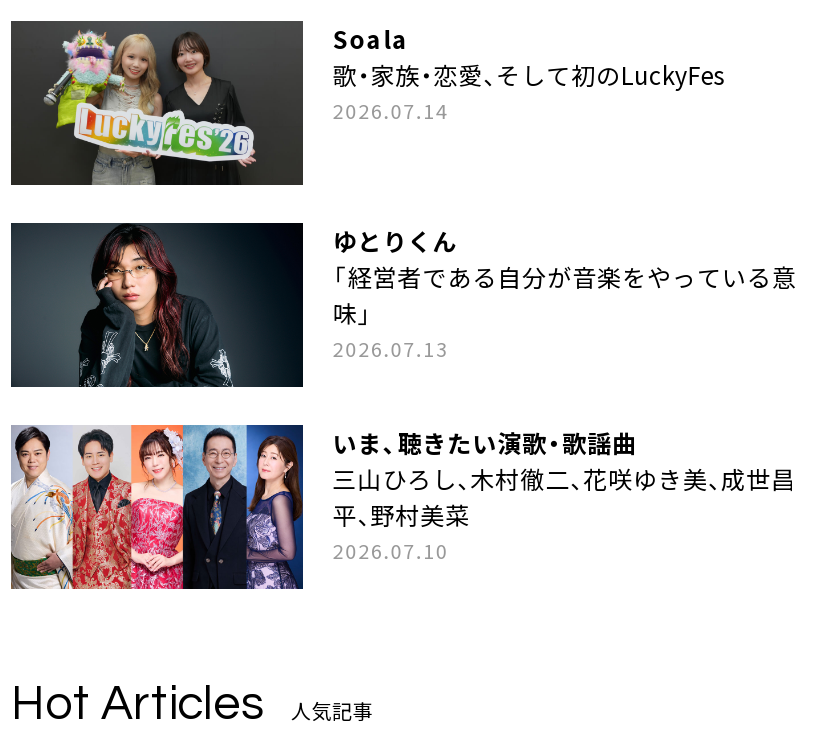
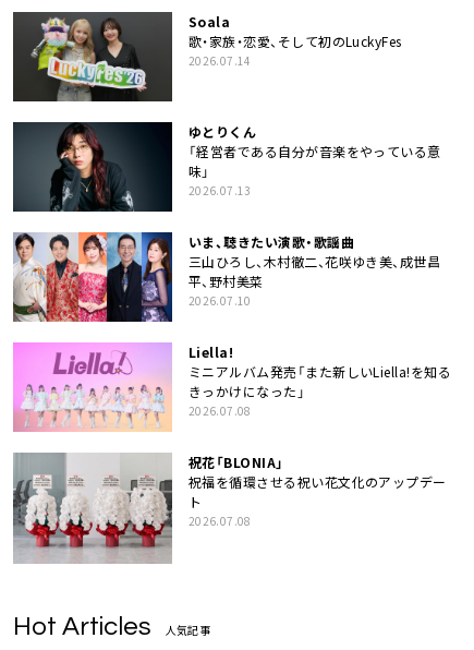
+ [image]
+ Liella!
+ ミニアルバム発売「また新しいLiella!を知る
+ きっかけになった」
+ 2026.07.08
+ 祝花「BLONIA」
+ 祝福を循環させる祝い花文化のアップデー
+ ト
+ 2026.07.08

+ [image]
